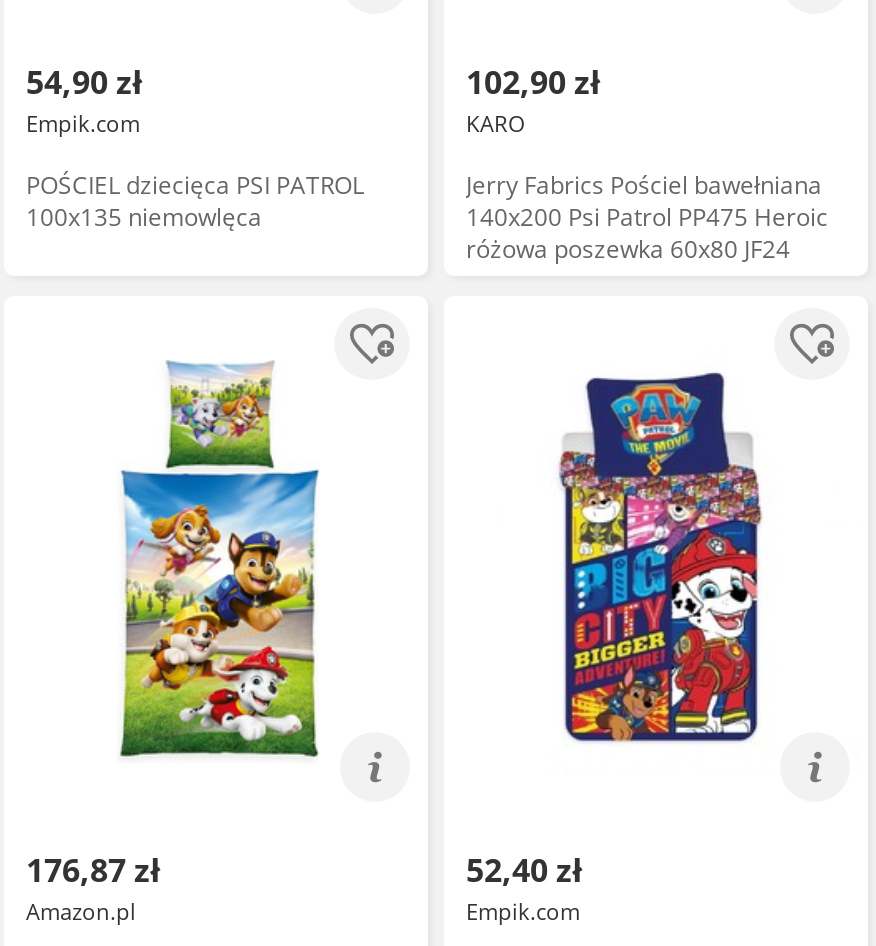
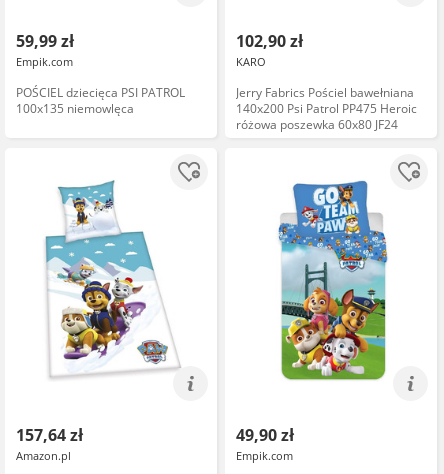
- 54,90 zł
+ 59,99 zł

- [image]
+ [image]

- [image]
+ [image]

- 176,87 zł
+ 157,64 zł

- 52,40 zł
+ 49,90 zł
